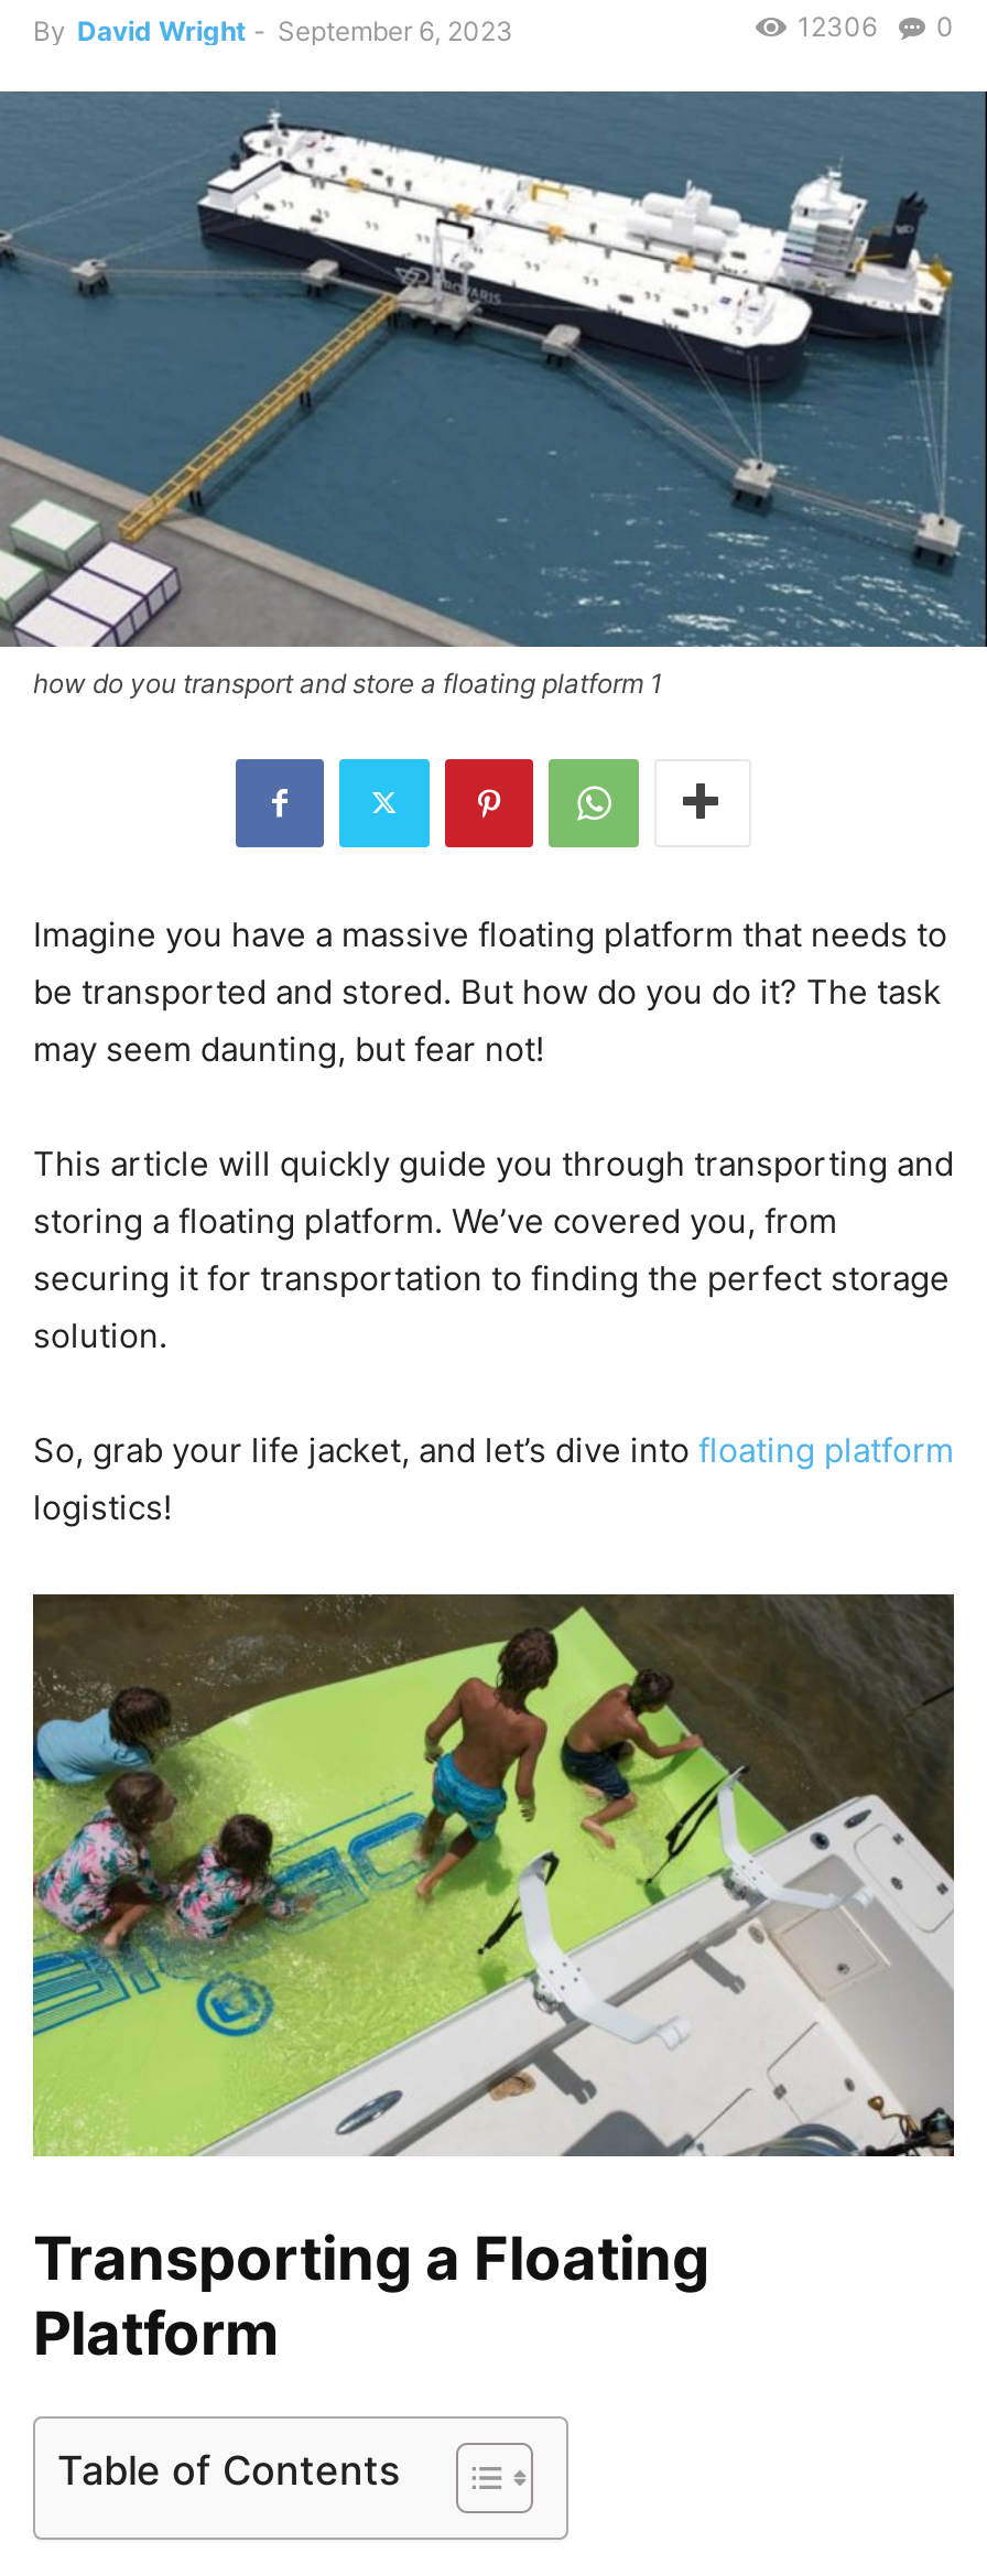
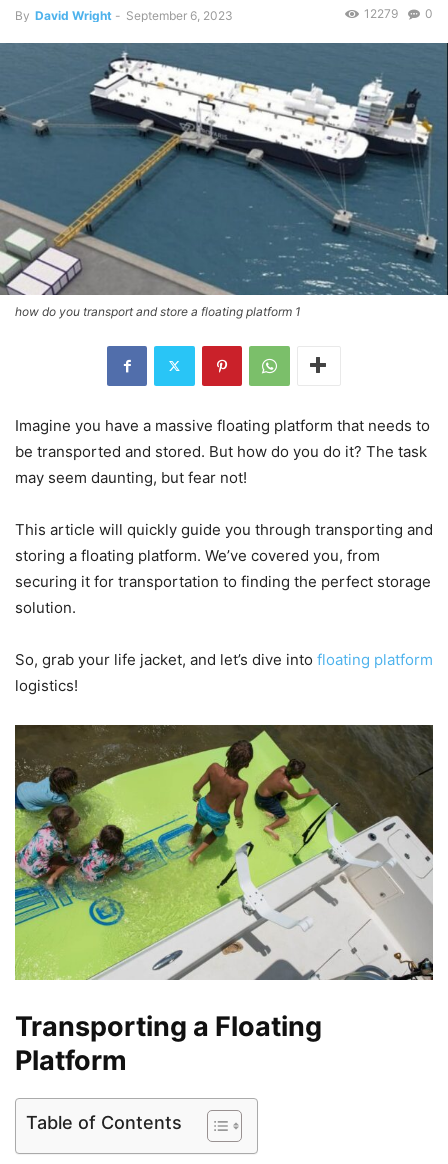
- 12306 0
+ 12279 0
